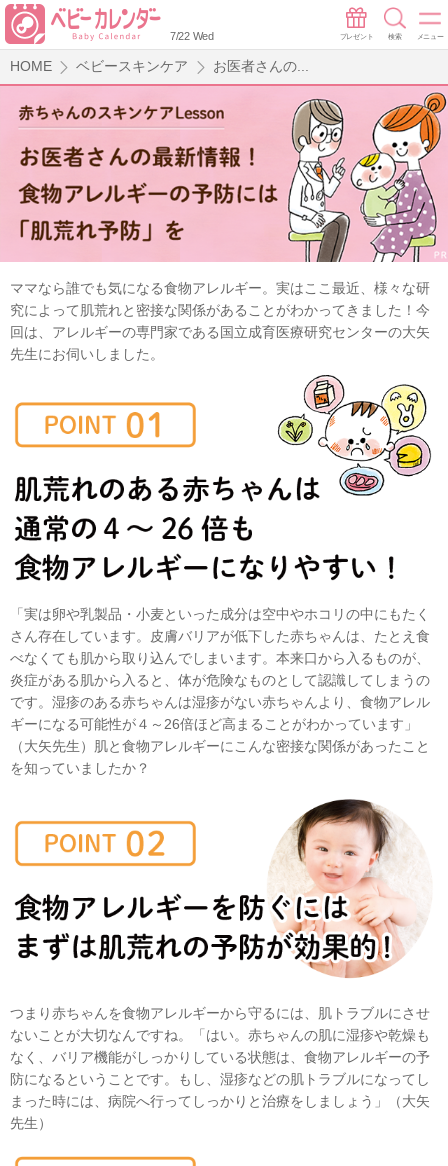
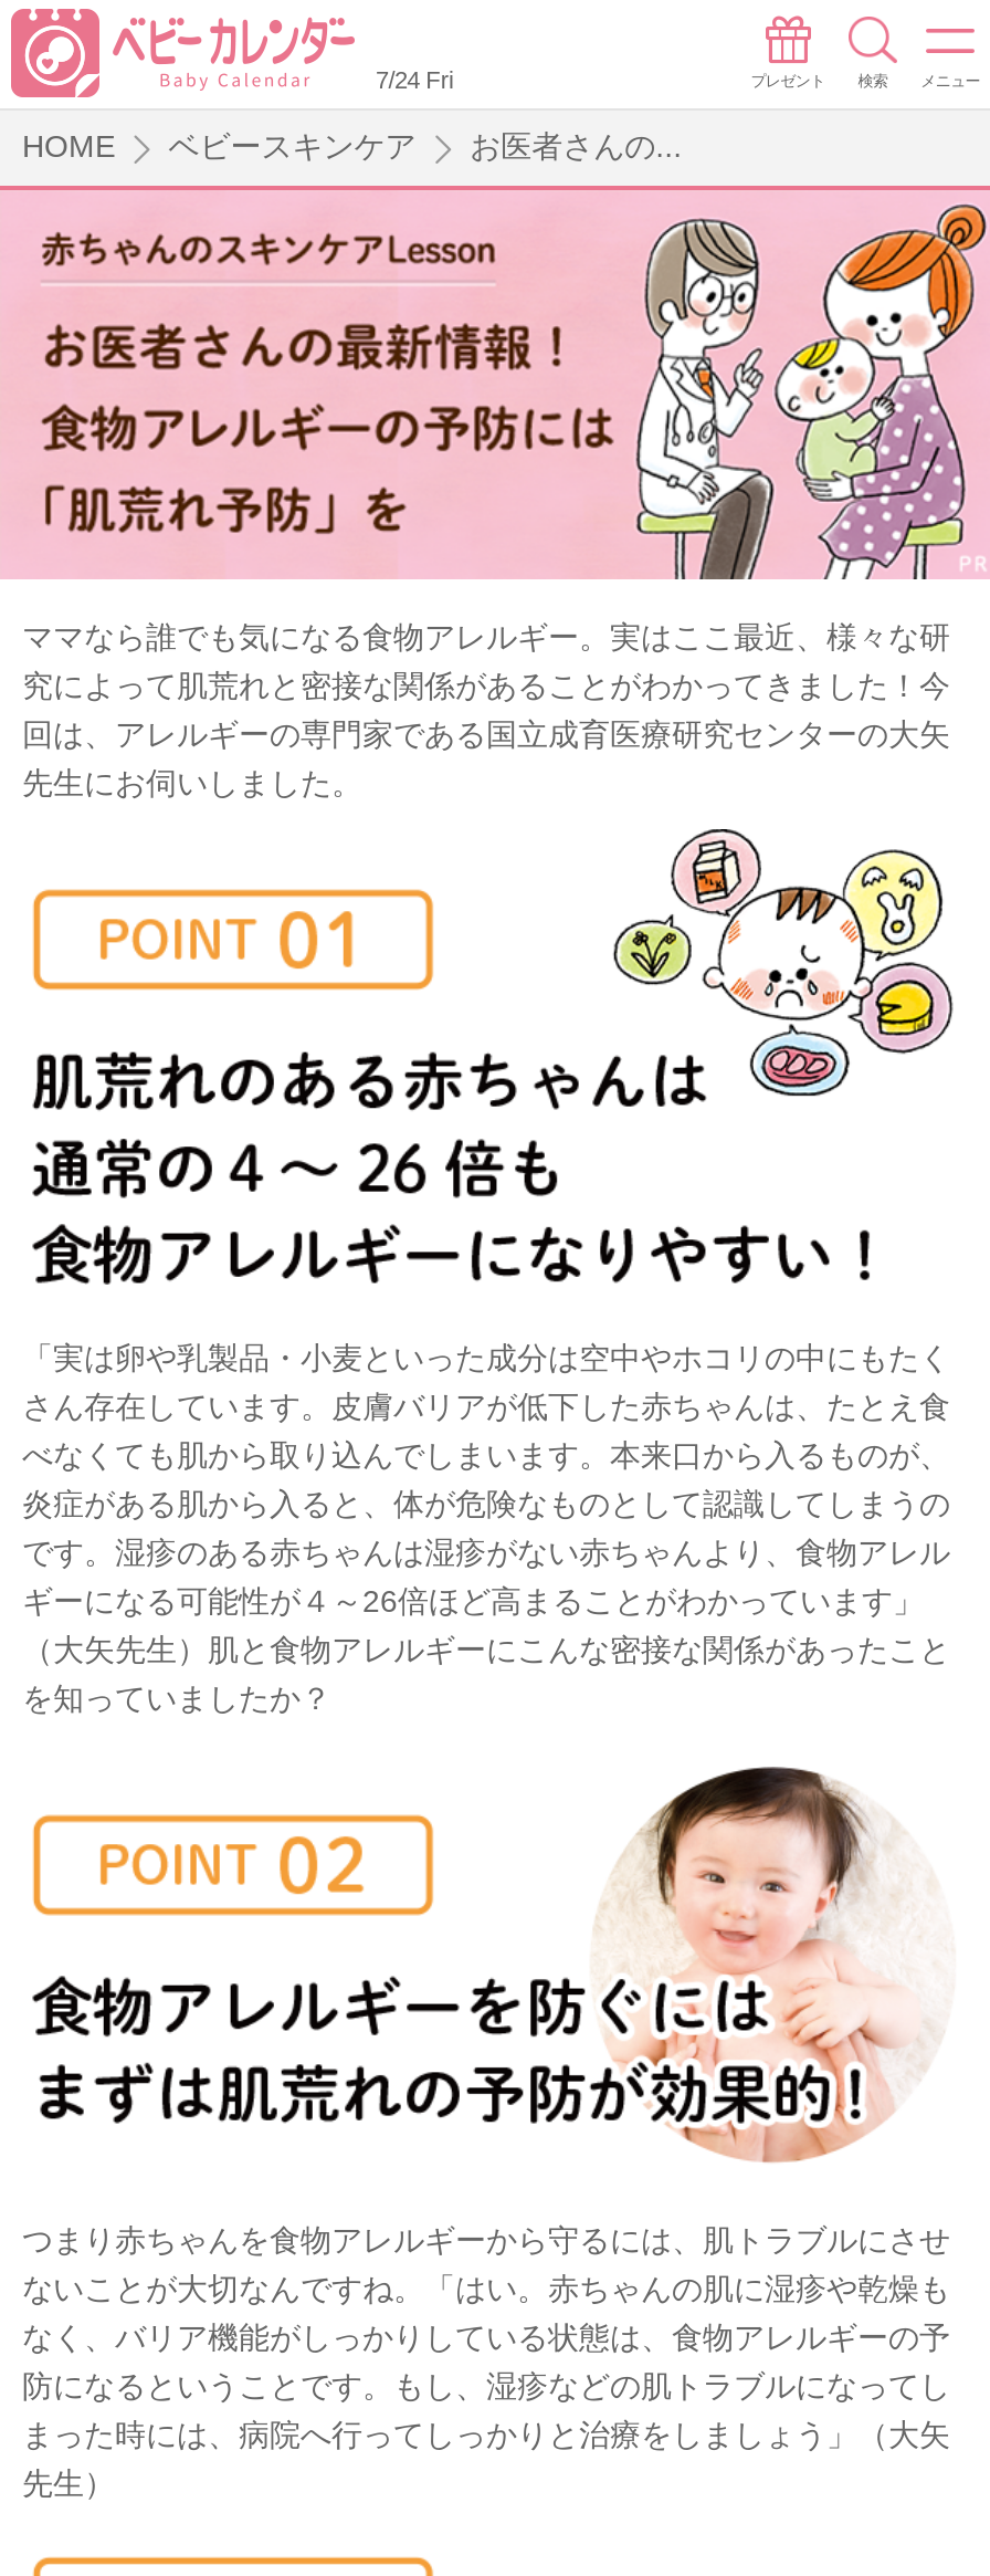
- 7/22 Wed
+ 7/24 Fri
